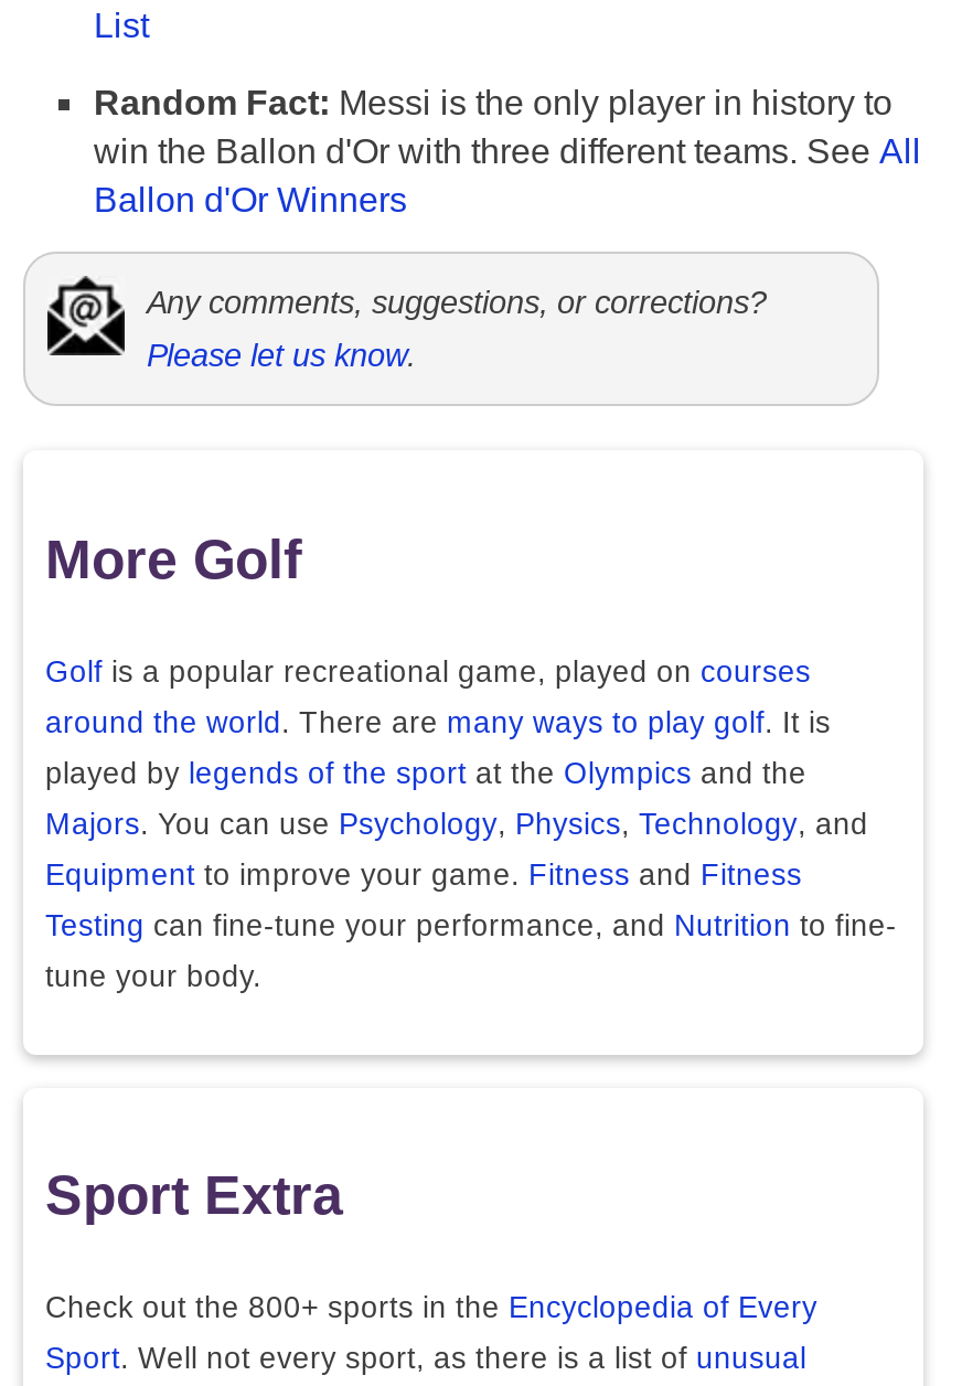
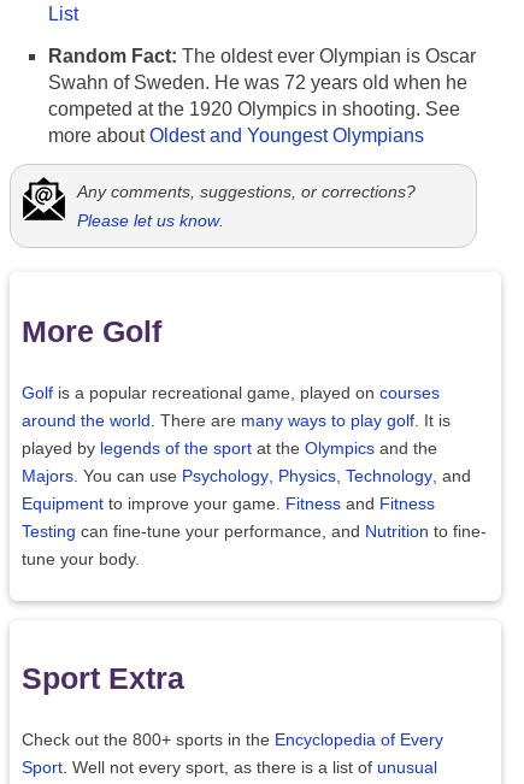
- Random Fact: Messi is the only player in history to
- win the Ballon d'Or with three different teams. See All
- Ballon d'Or Winners
+ Random Fact: The oldest ever Olympian is Oscar
+ Swahn of Sweden. He was 72 years old when he
+ competed at the 1920 Olympics in shooting. See
+ more about Oldest and Youngest Olympians
